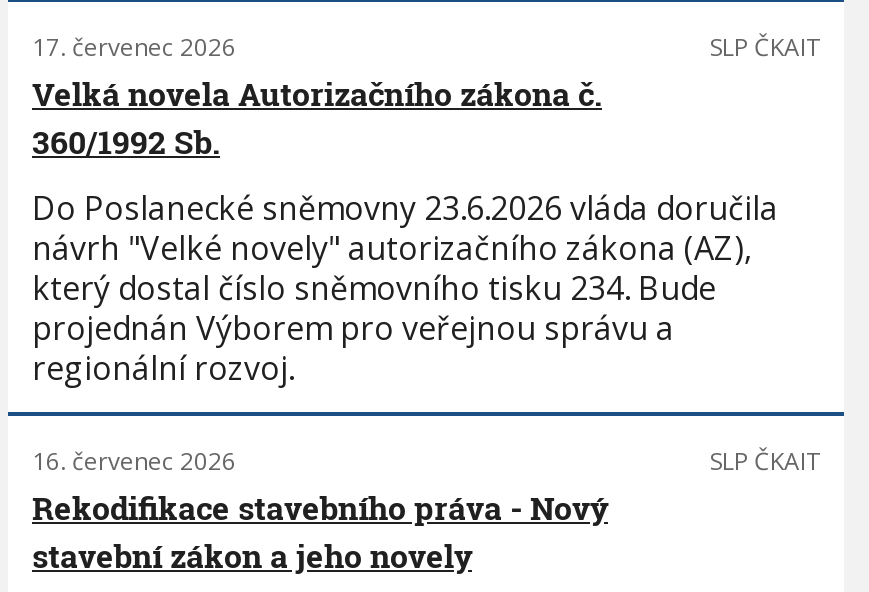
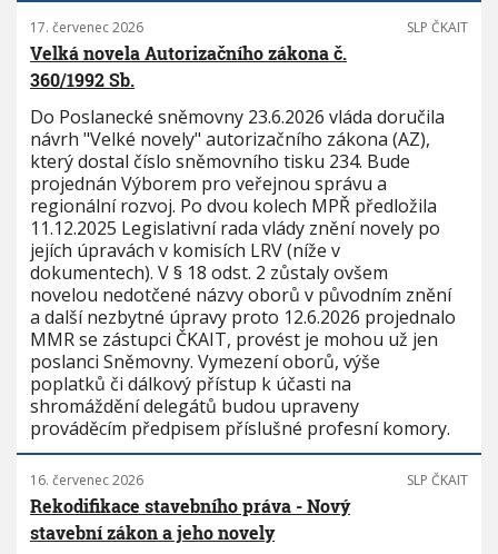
- regionální rozvoj.
+ regionální rozvoj. Po dvou kolech MPŘ předložila
+ 11.12.2025 Legislativní rada vlády znění novely po
+ jejích úpravách v komisích LRV (níže v
+ dokumentech). V § 18 odst. 2 zůstaly ovšem
+ novelou nedotčené názvy oborů v původním znění
+ a další nezbytné úpravy proto 12.6.2026 projednalo
+ MMR se zástupci ČKAIT, provést je mohou už jen
+ poslanci Sněmovny. Vymezení oborů, výše
+ poplatků či dálkový přístup k účasti na
+ shromáždění delegátů budou upraveny
+ prováděcím předpisem příslušné profesní komory.
